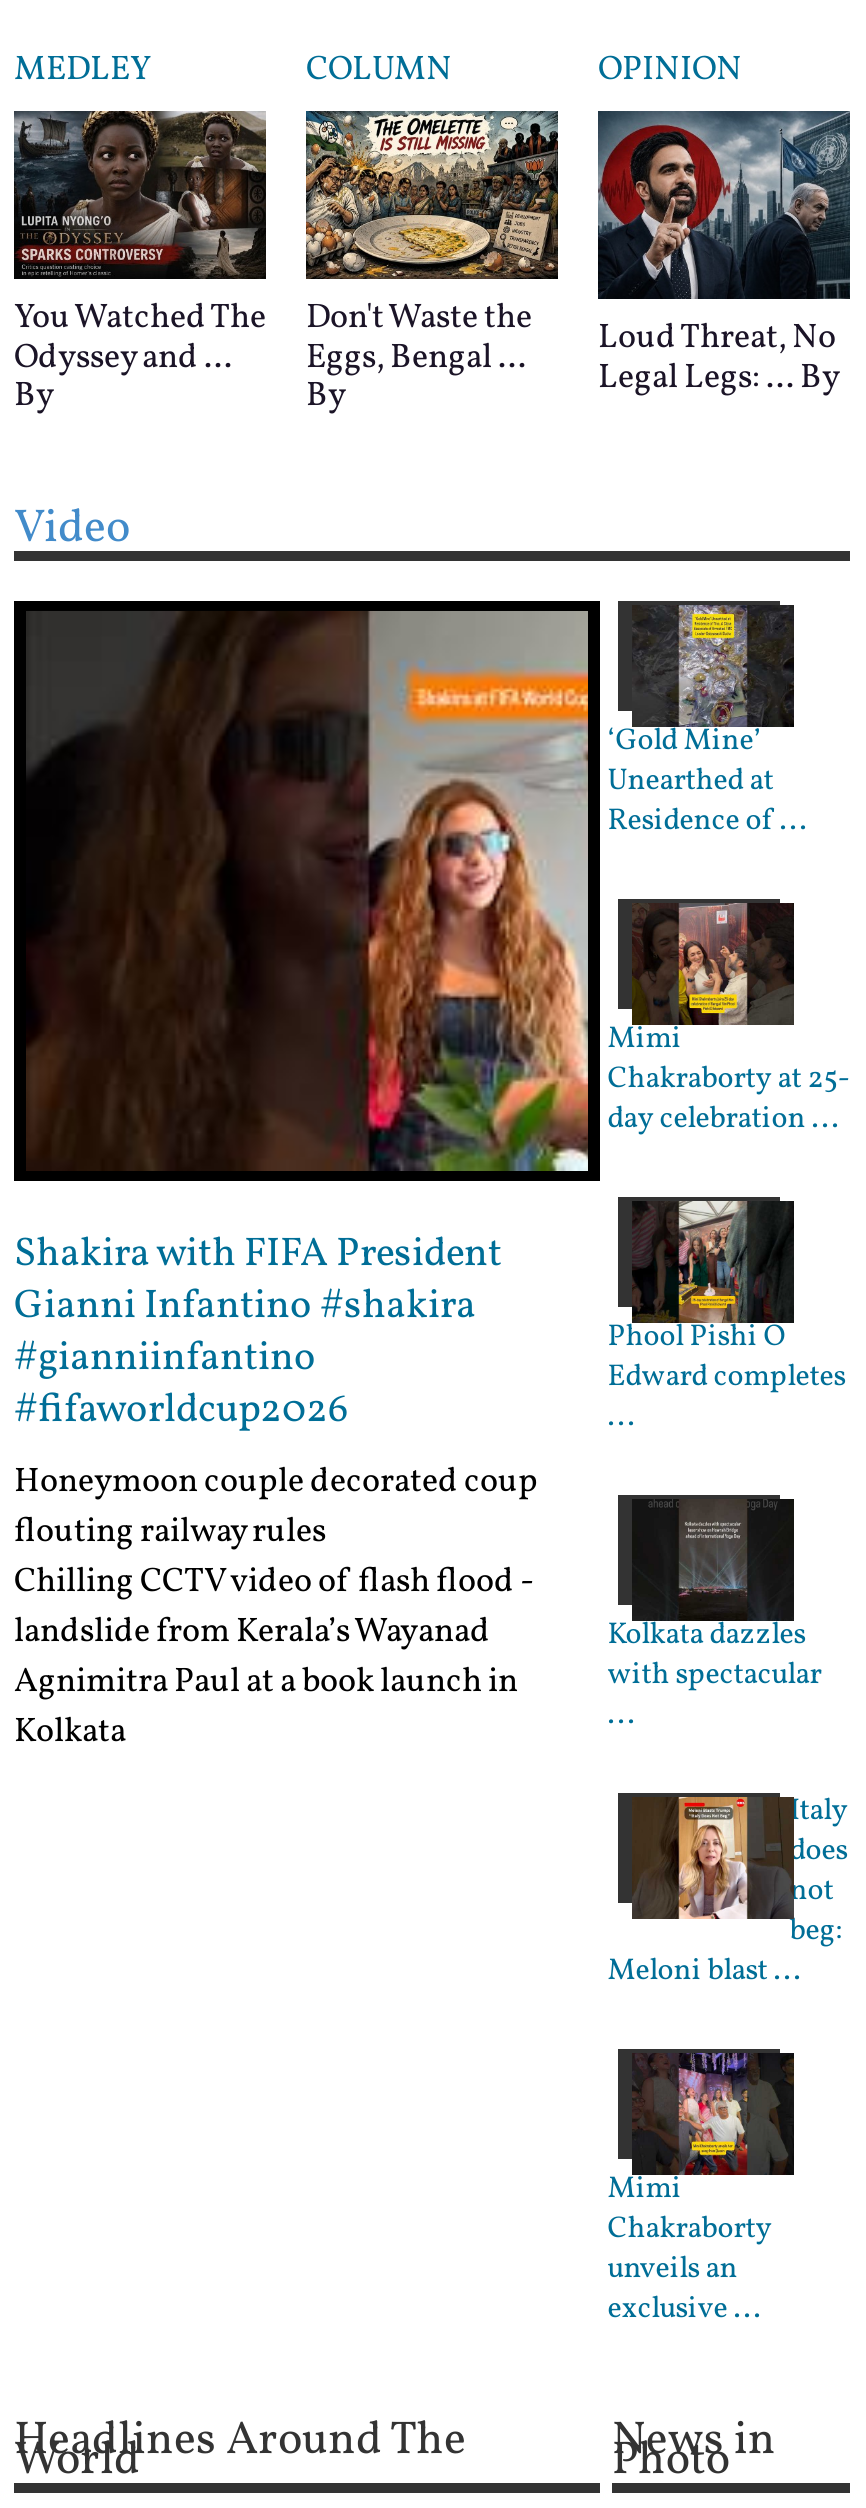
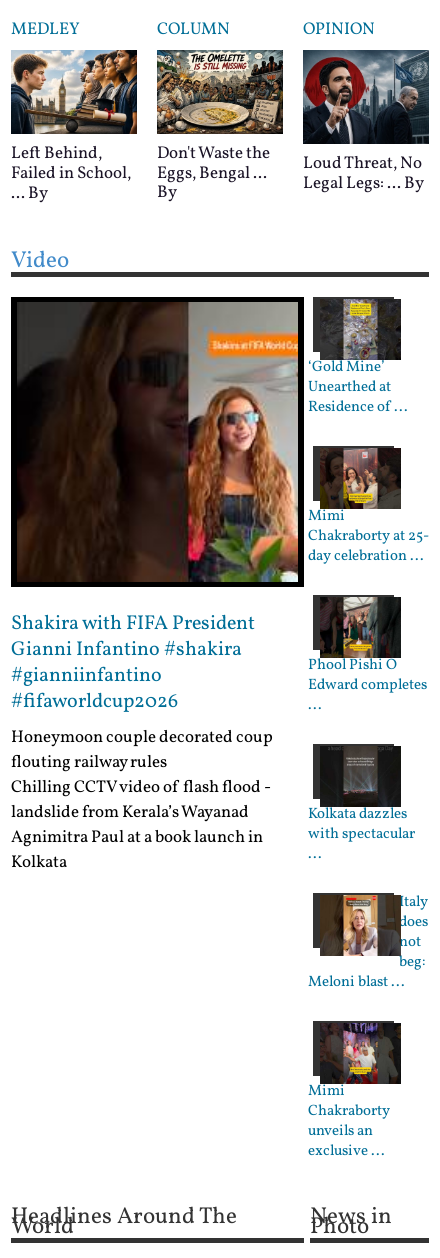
- [image]
- You Watched The
- Odyssey and ...
- By
+ [image]
+ Left Behind,
+ Failed in School,
+ ... By
